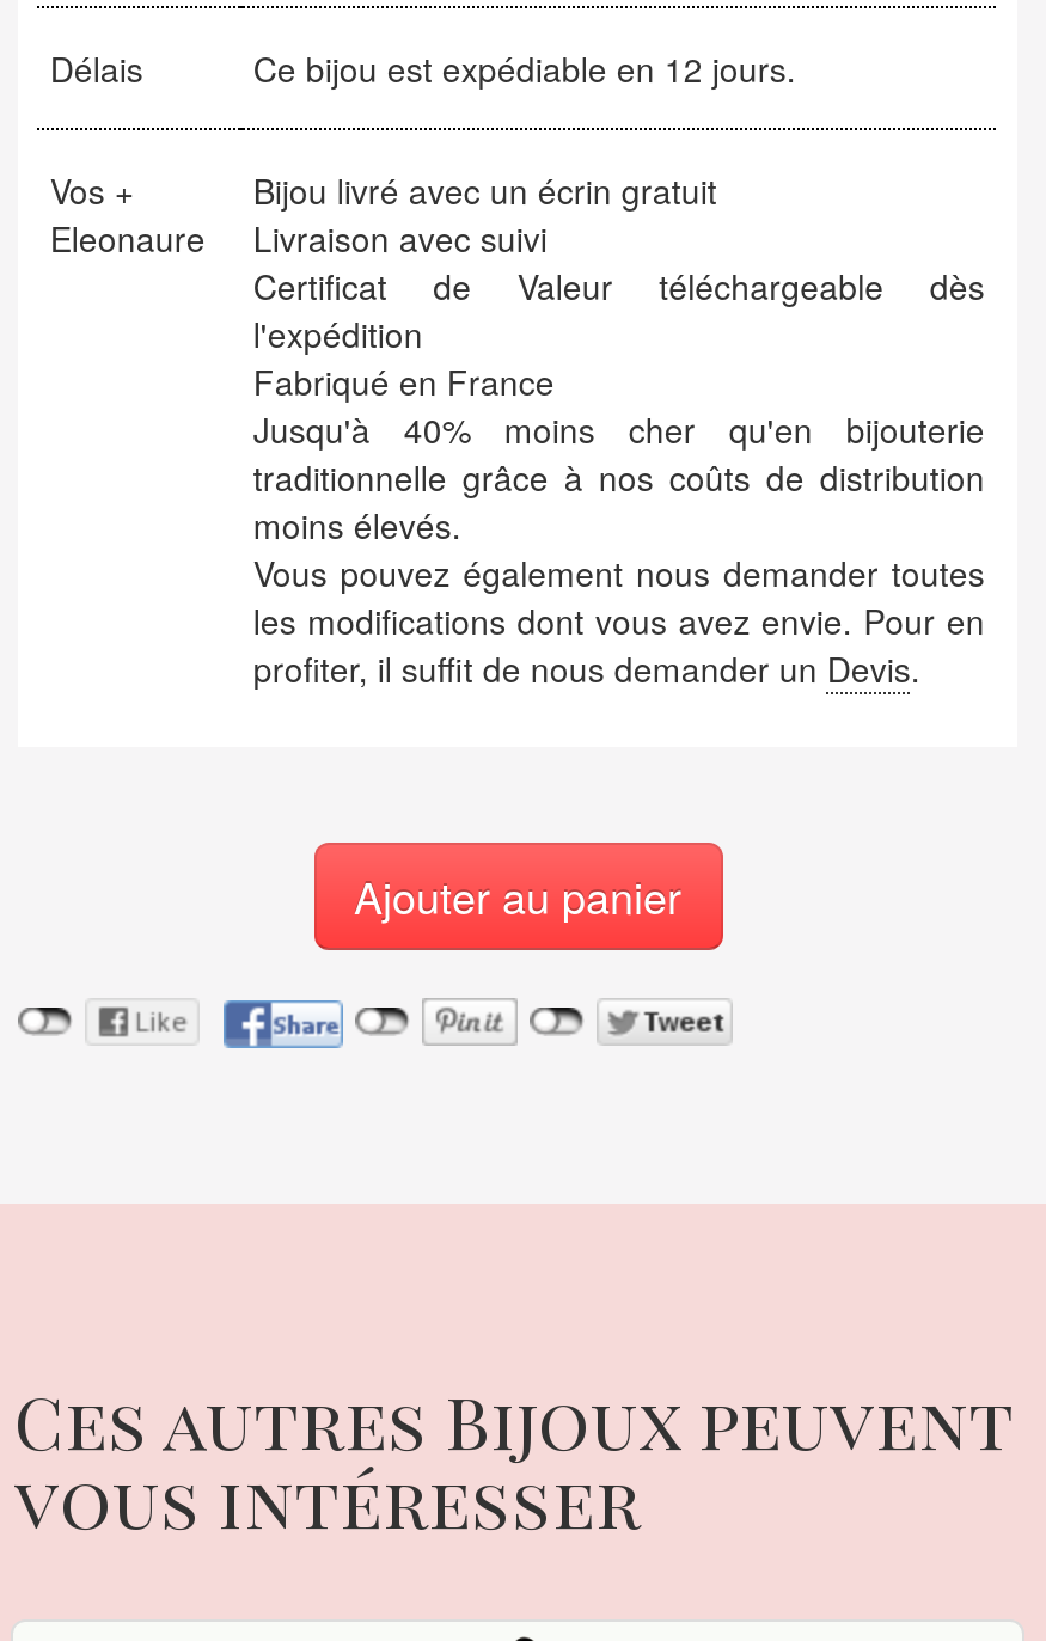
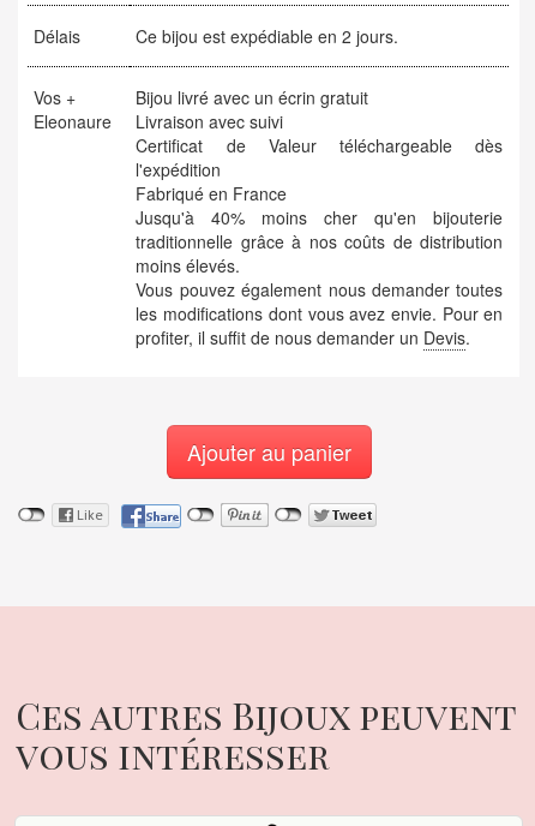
- Ce bijou est expédiable en 12 jours.
+ Ce bijou est expédiable en 2 jours.
